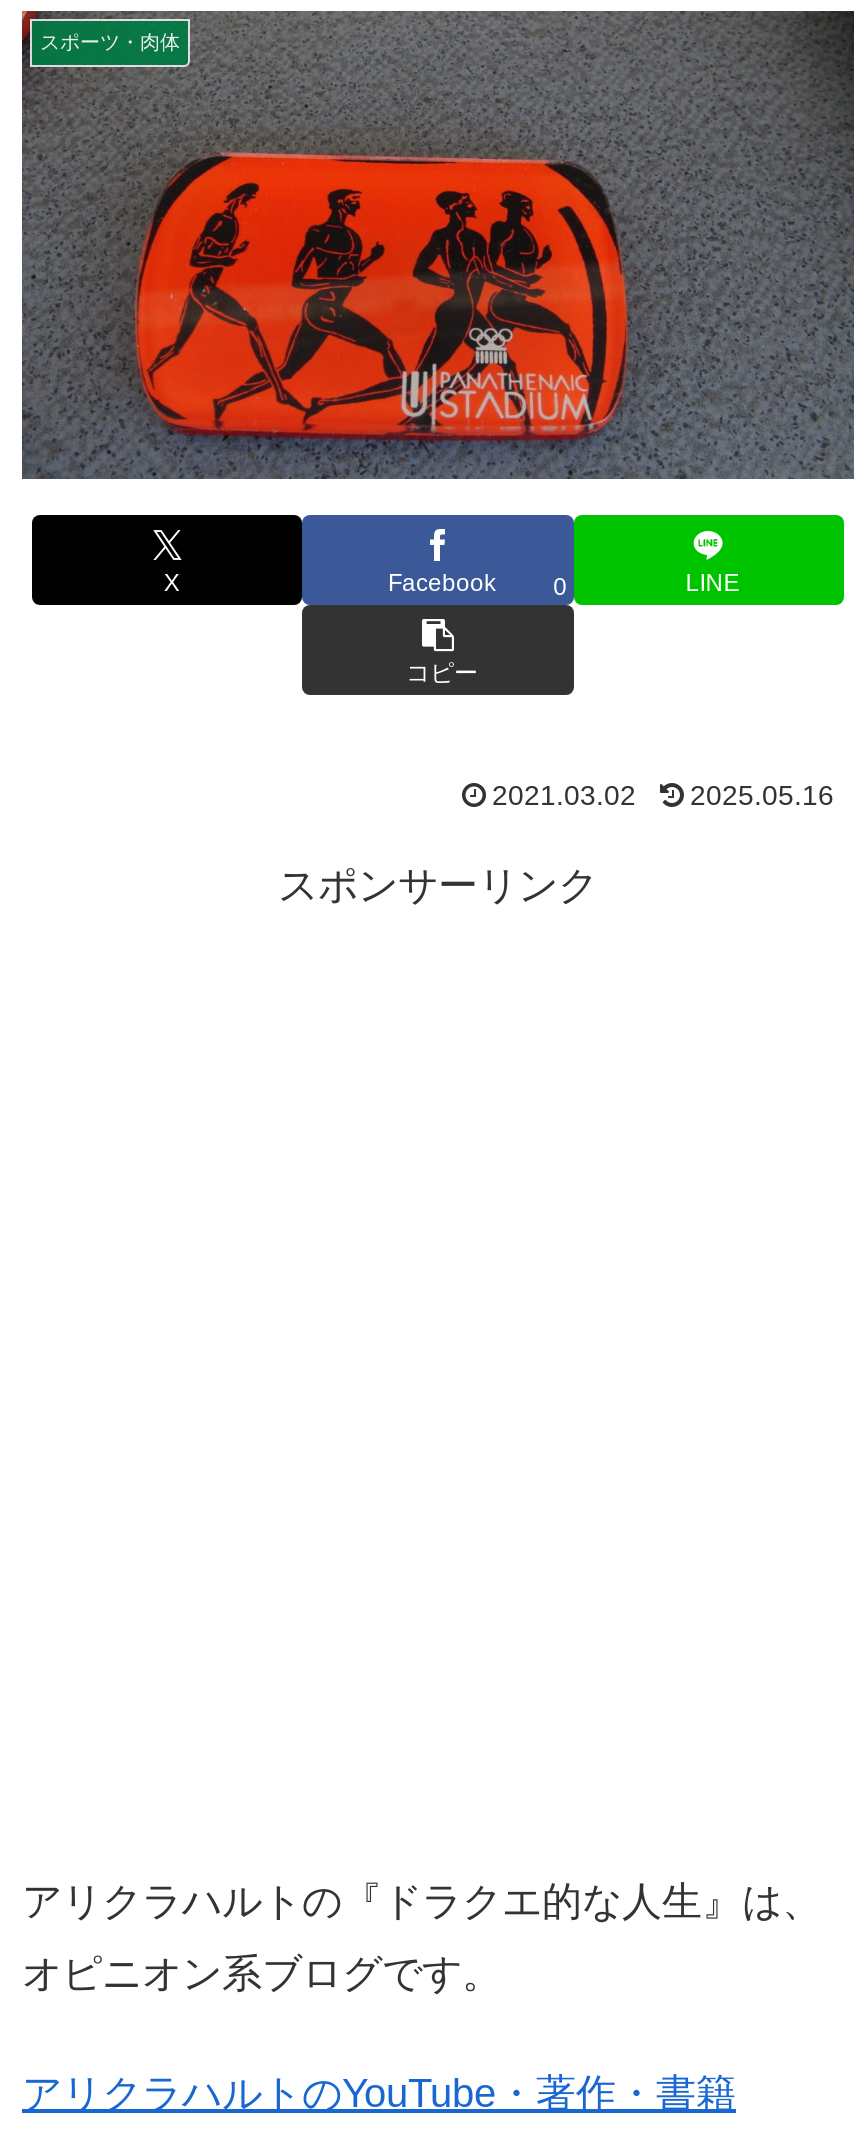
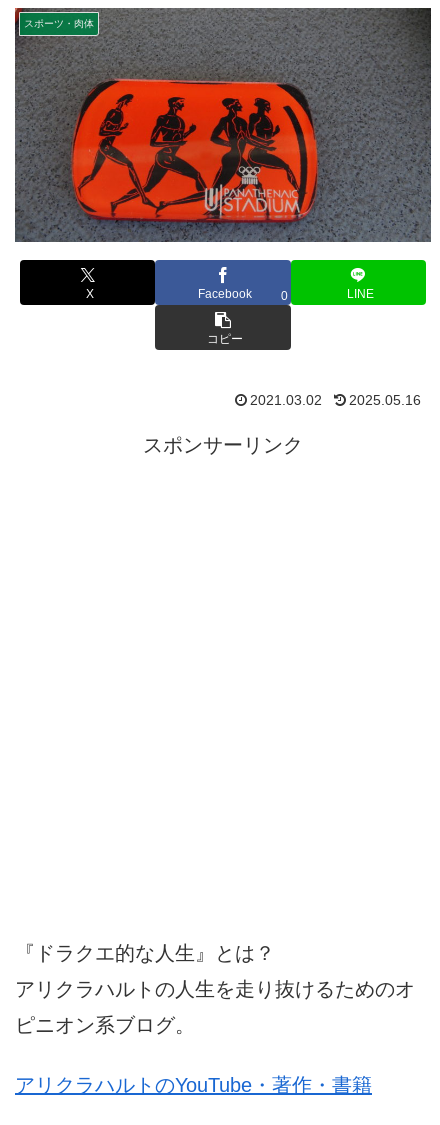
- アリクラハルトの『ドラクエ的な人生』は、
- オピニオン系ブログです。
+ 『ドラクエ的な人生』とは？
+ アリクラハルトの人生を走り抜けるためのオ
+ ピニオン系ブログ。
